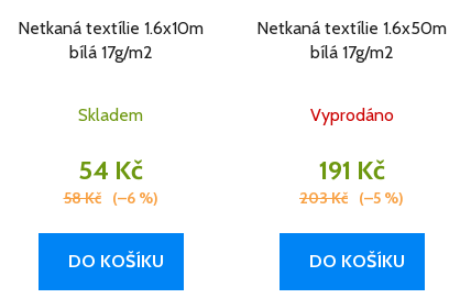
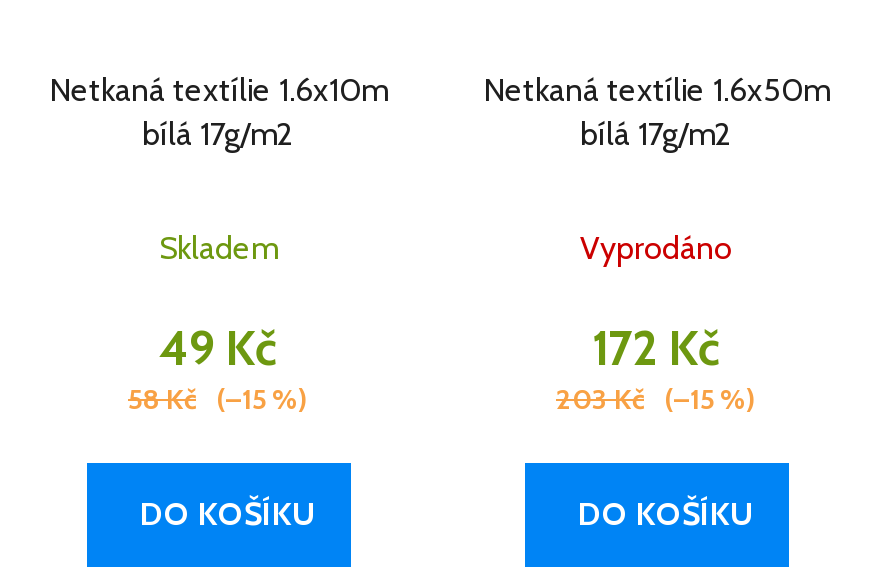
- 54 Kč
+ 49 Kč

- 191 Kč
+ 172 Kč

- 58 Kč (–6 %)
+ 58 Kč (–15 %)

- 203 Kč (–5 %)
+ 203 Kč (–15 %)
